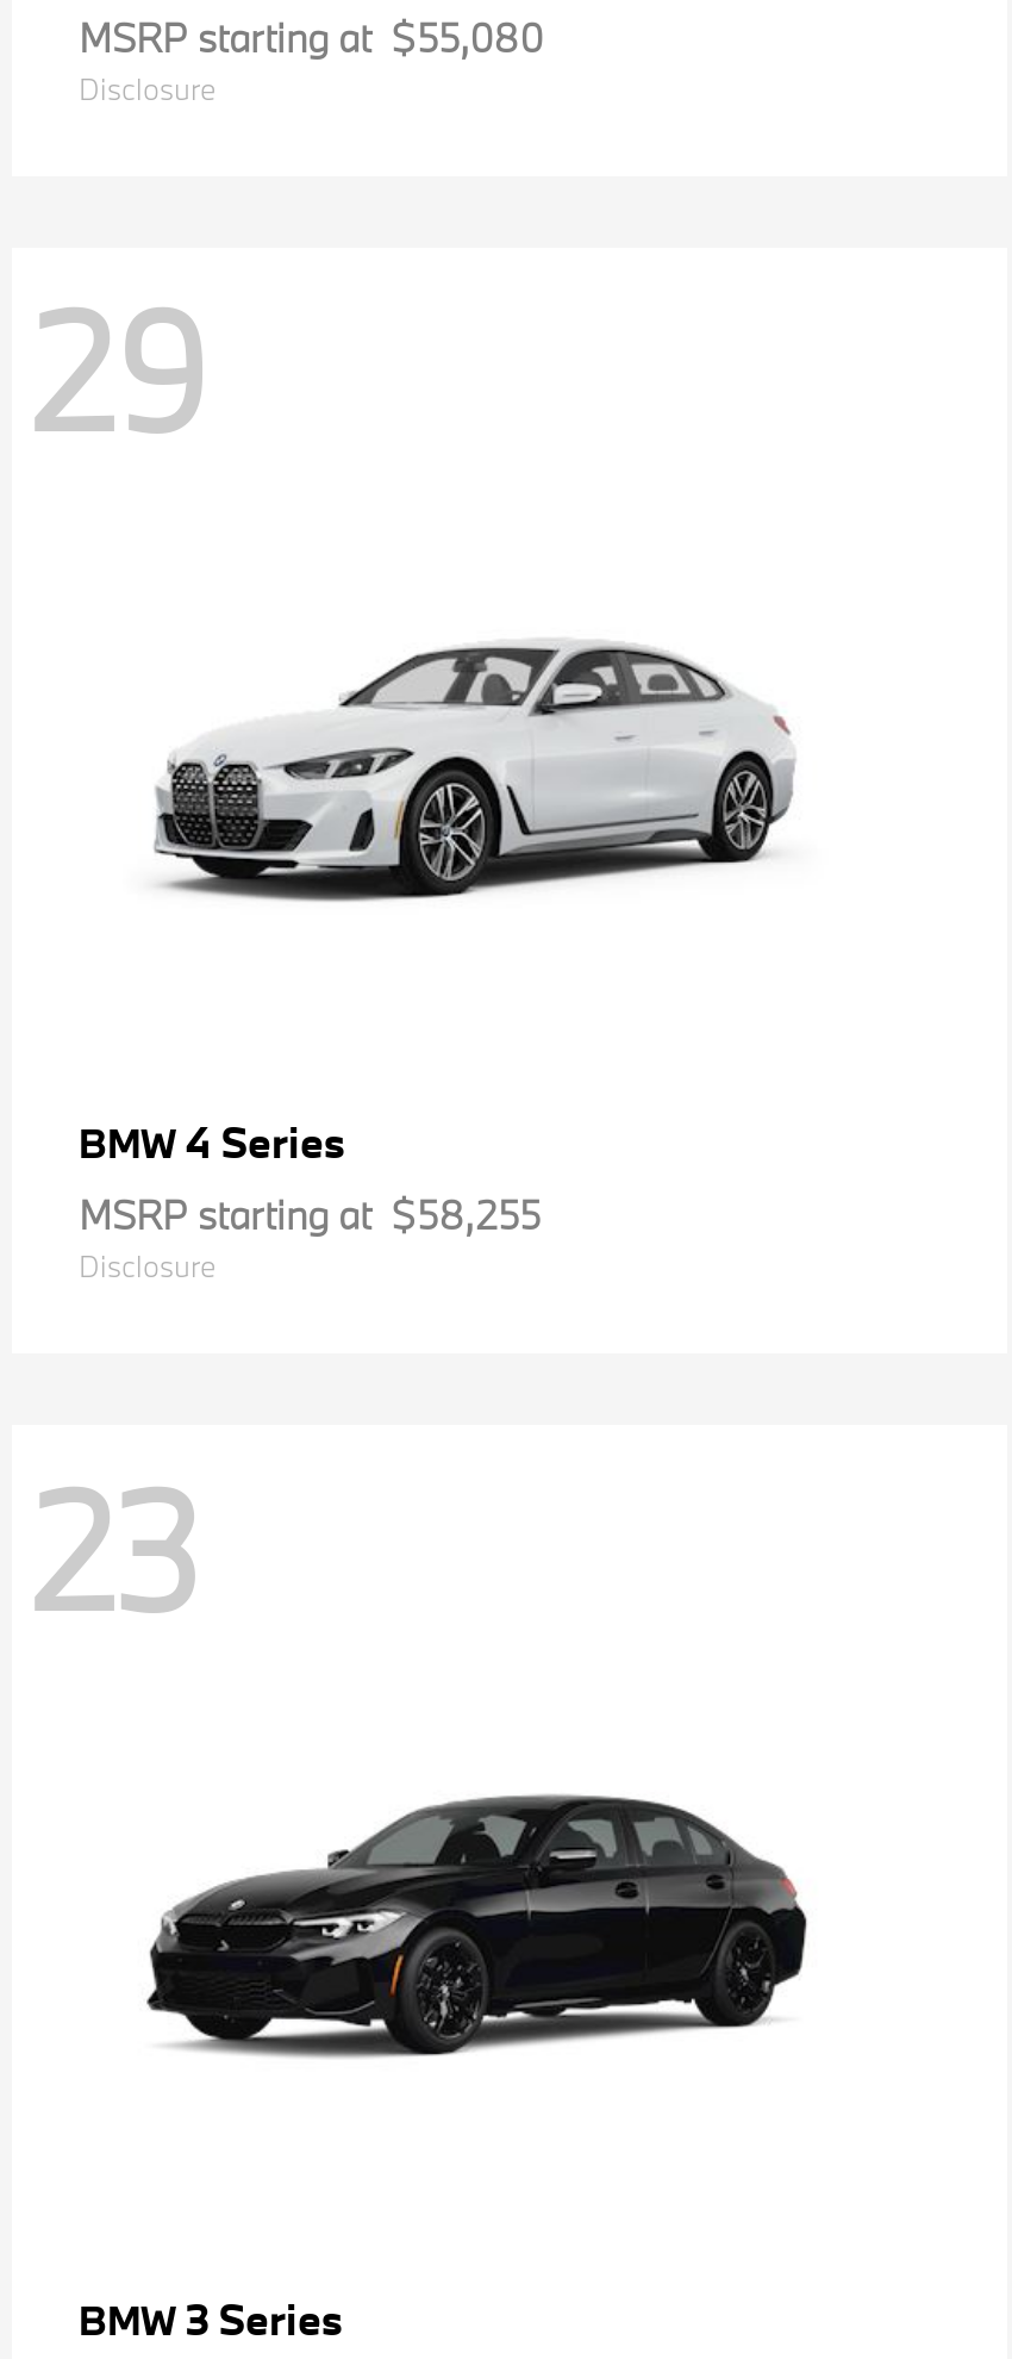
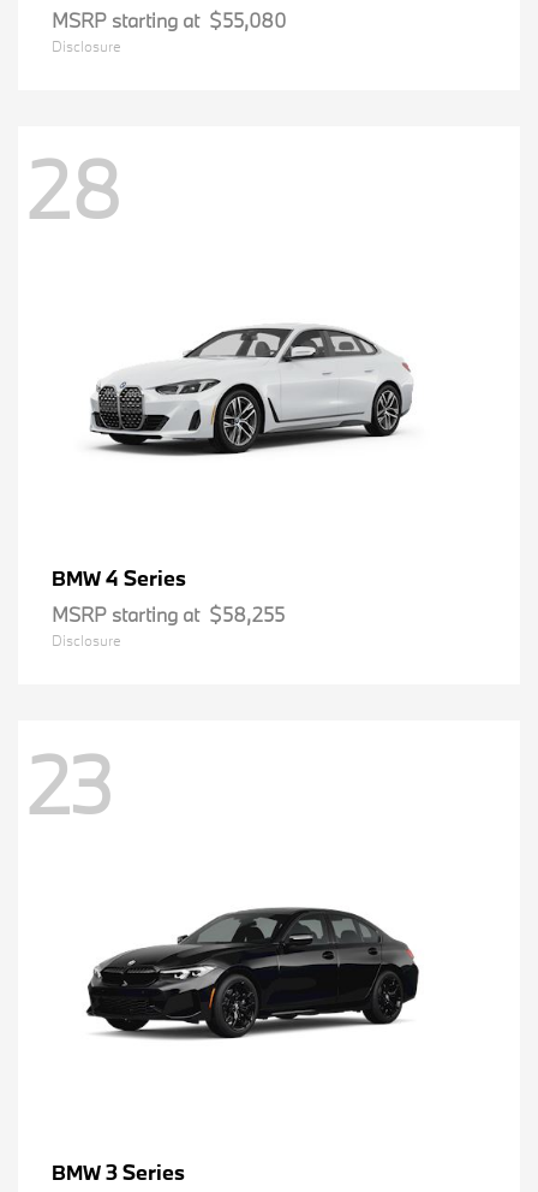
- 29
+ 28
